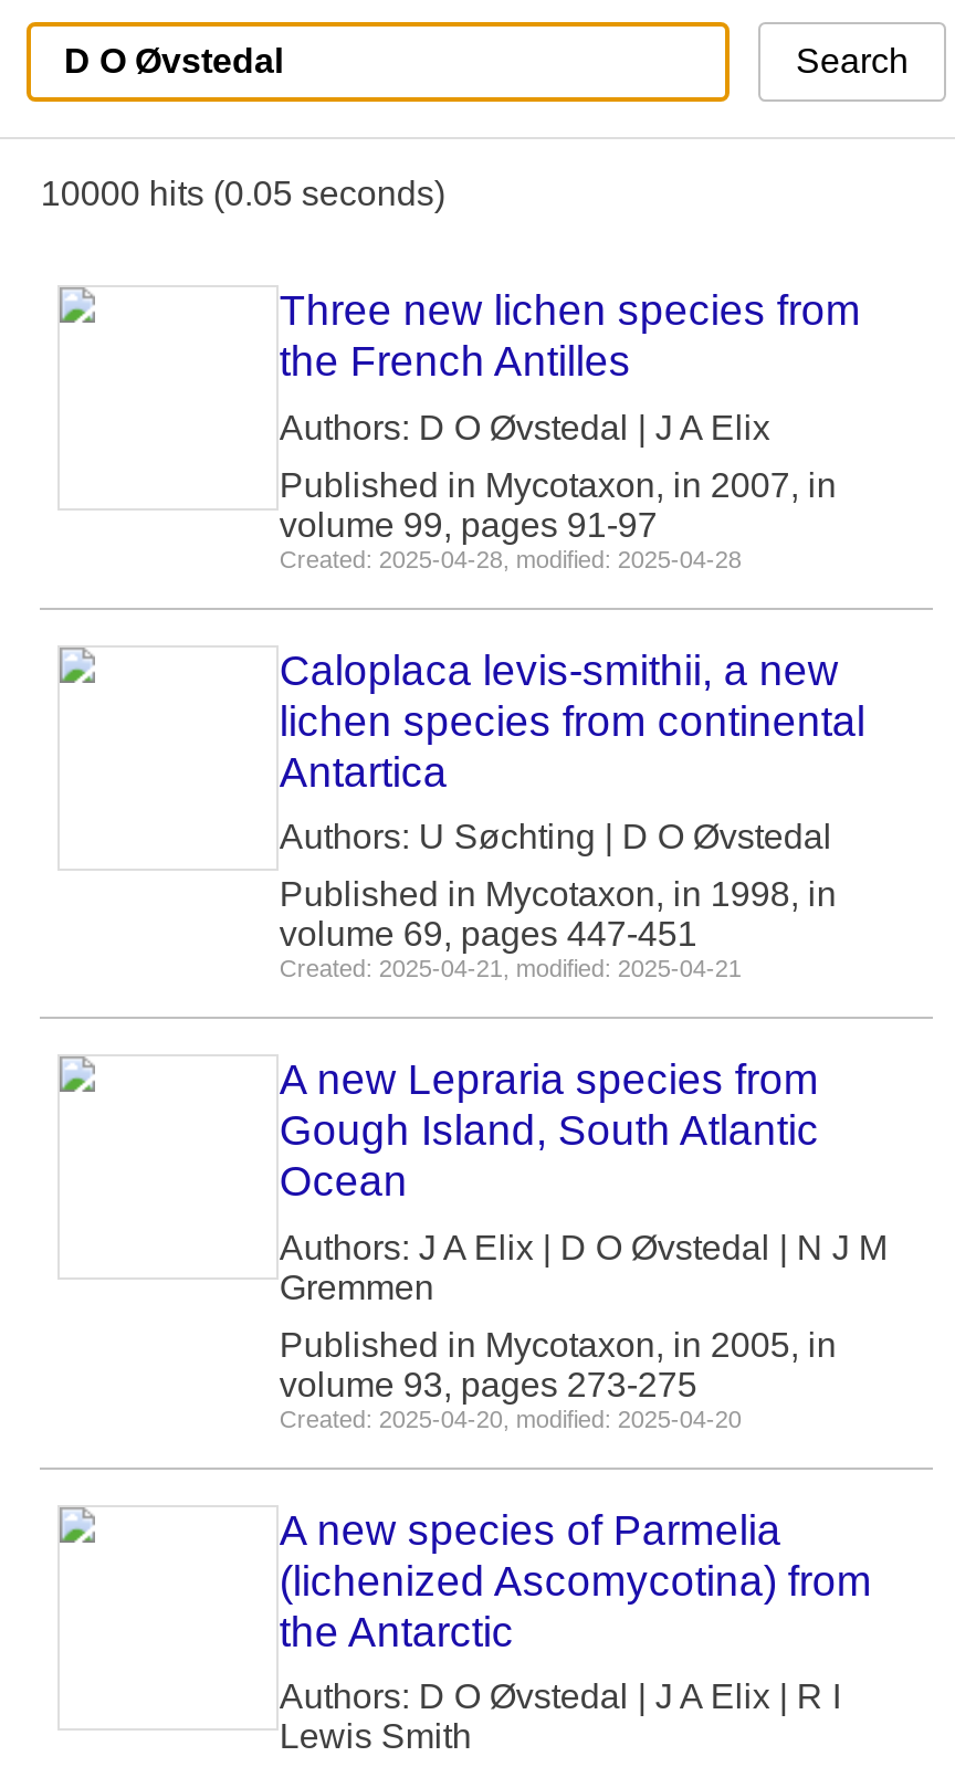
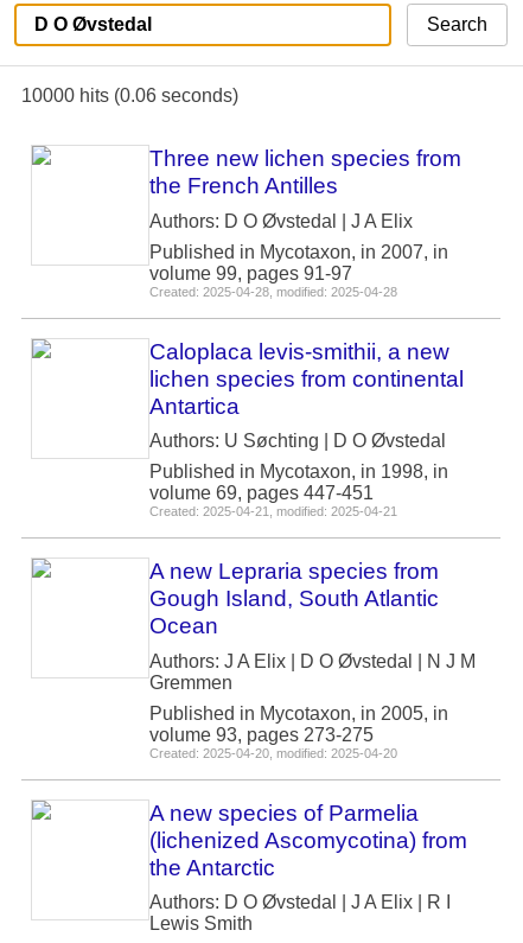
- 10000 hits (0.05 seconds)
+ 10000 hits (0.06 seconds)
